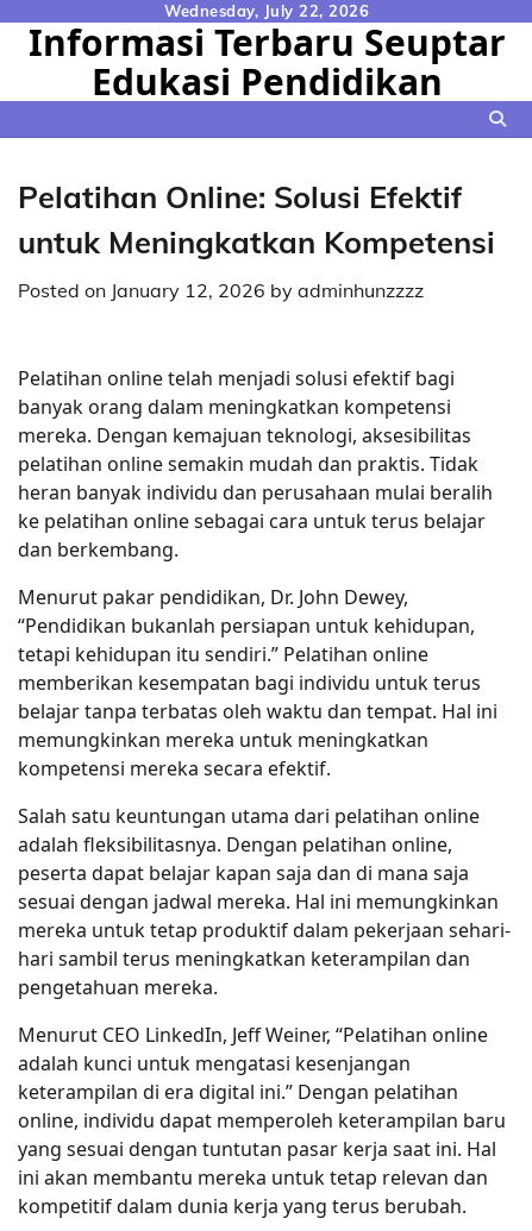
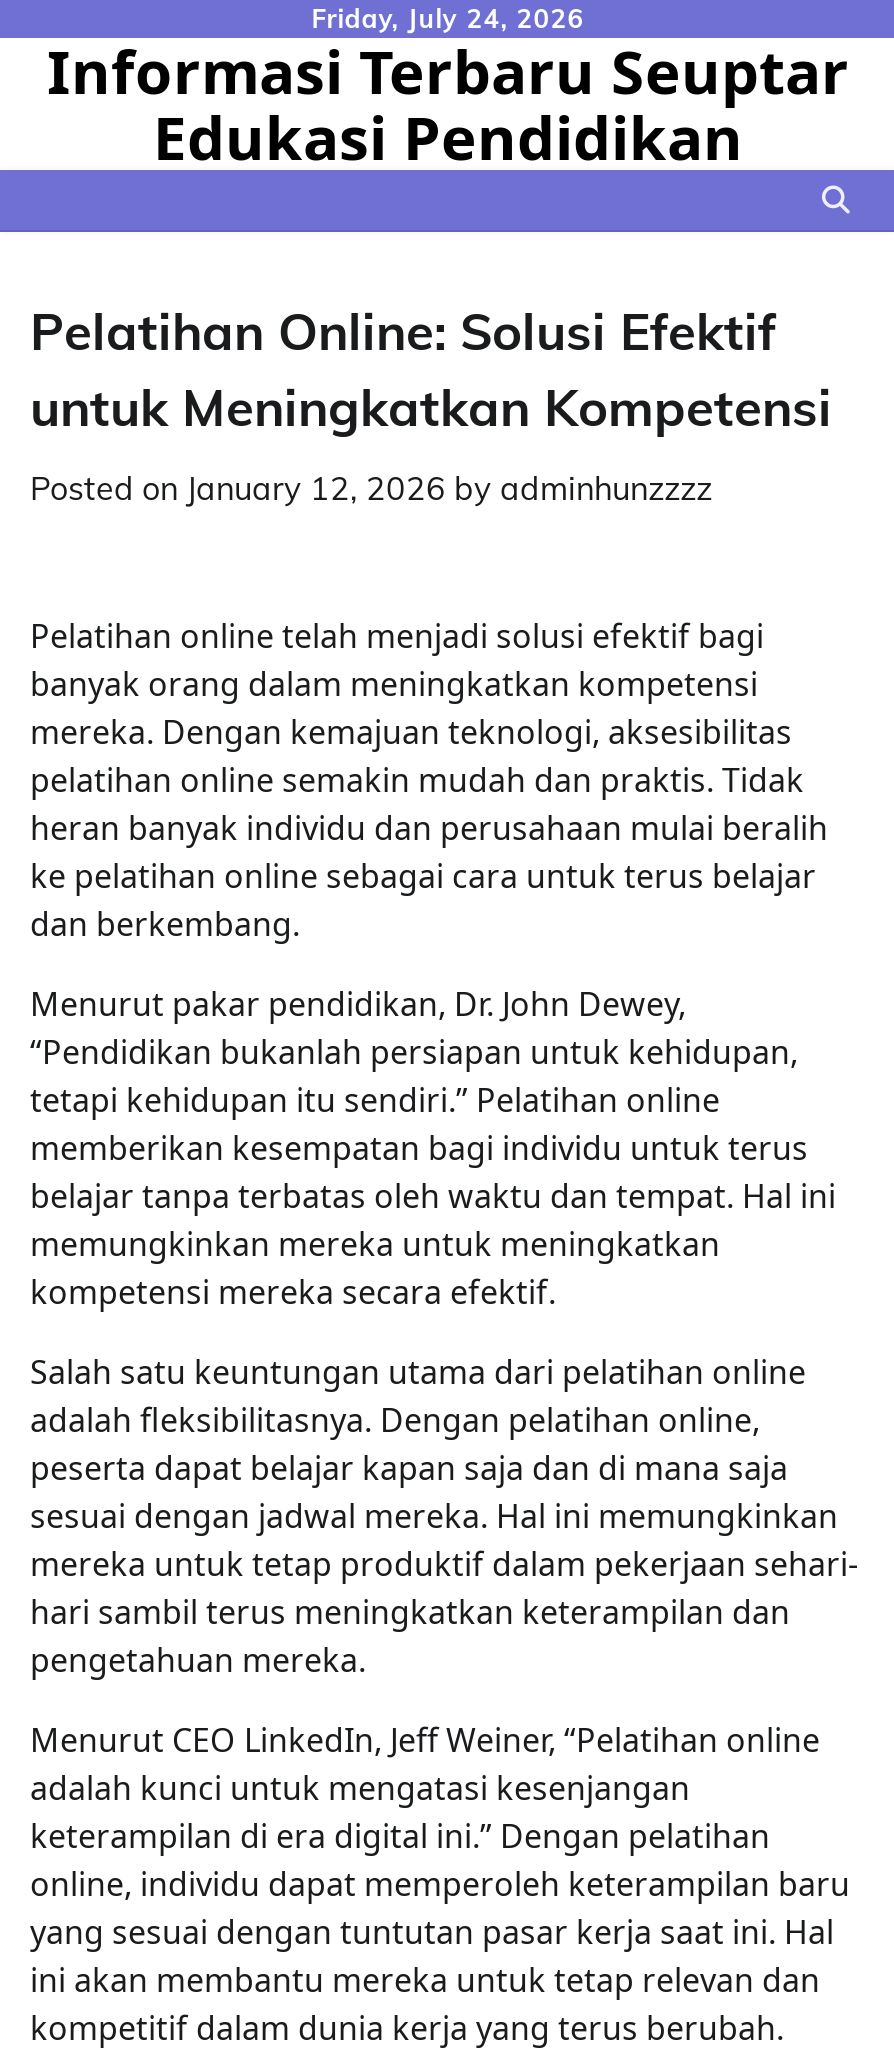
- Wednesday, July 22, 2026
+ Friday, July 24, 2026
